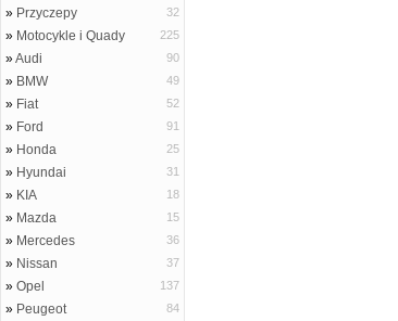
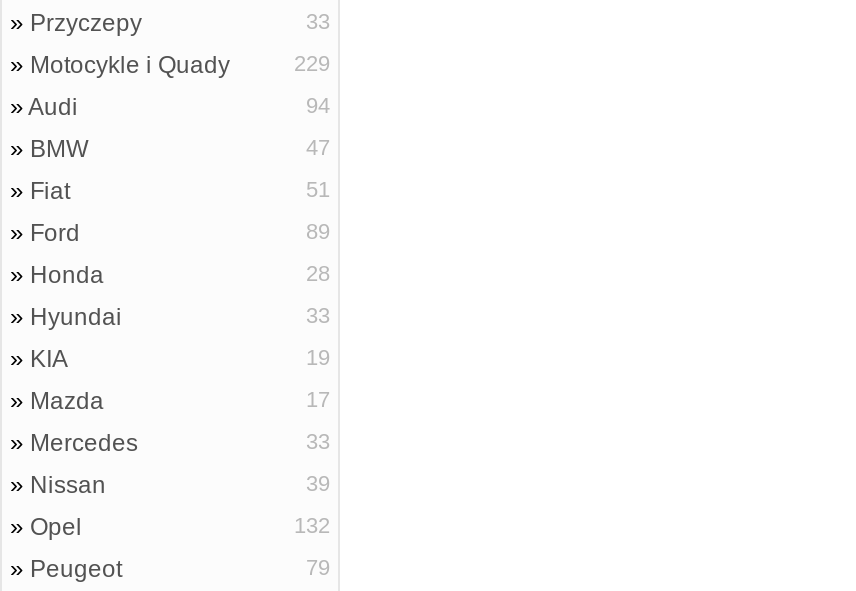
- 32
+ 33

- 225
+ 229

- 90
+ 94

- 49
+ 47

- 52
+ 51

- 91
+ 89

- 25
+ 28

- 31
+ 33

- 18
+ 19

- 15
+ 17

- 36
+ 33

- 37
+ 39

- 137
+ 132

- 84
+ 79
